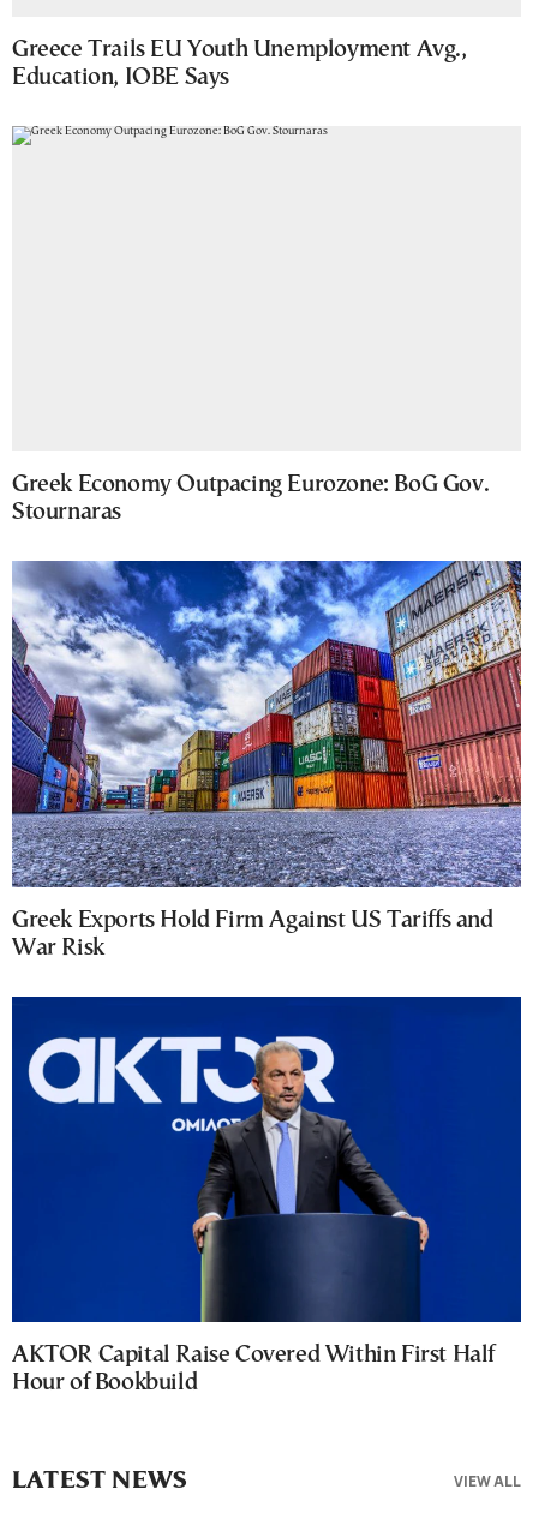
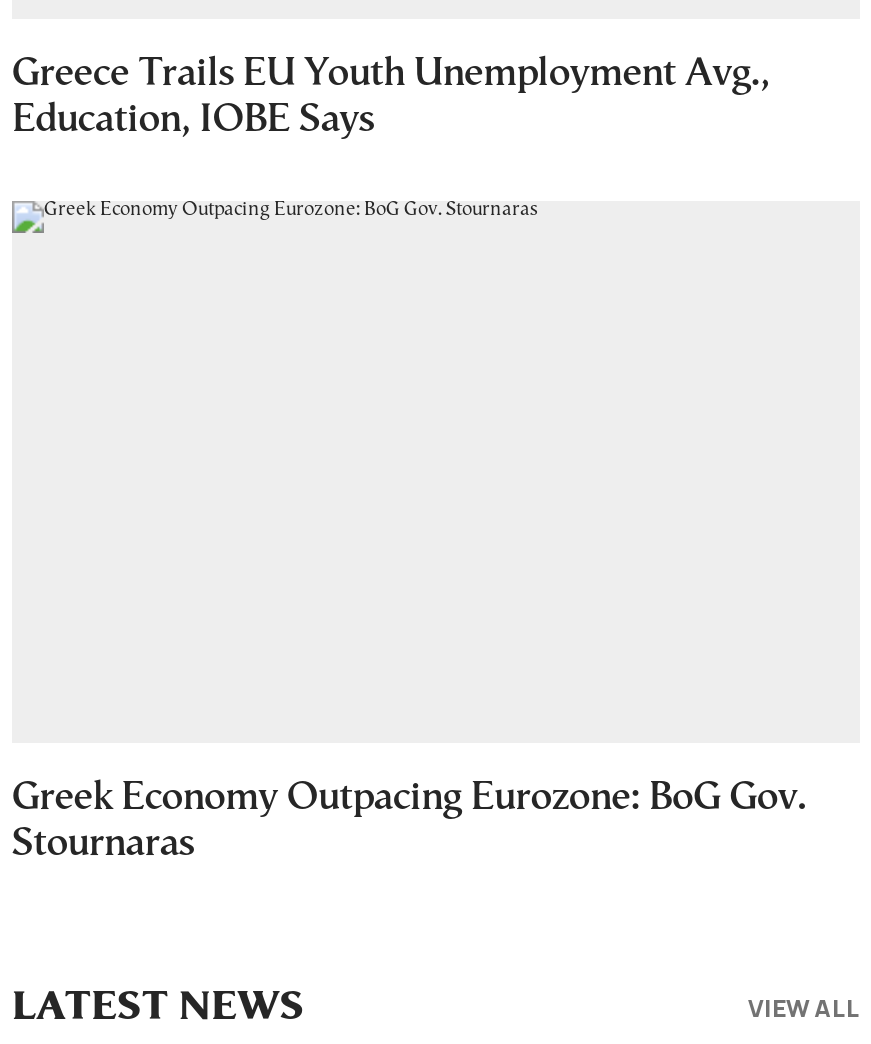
- [image]
- Greek Exports Hold Firm Against US Tariffs and
- War Risk

- [image]
- AKTOR Capital Raise Covered Within First Half
- Hour of Bookbuild
